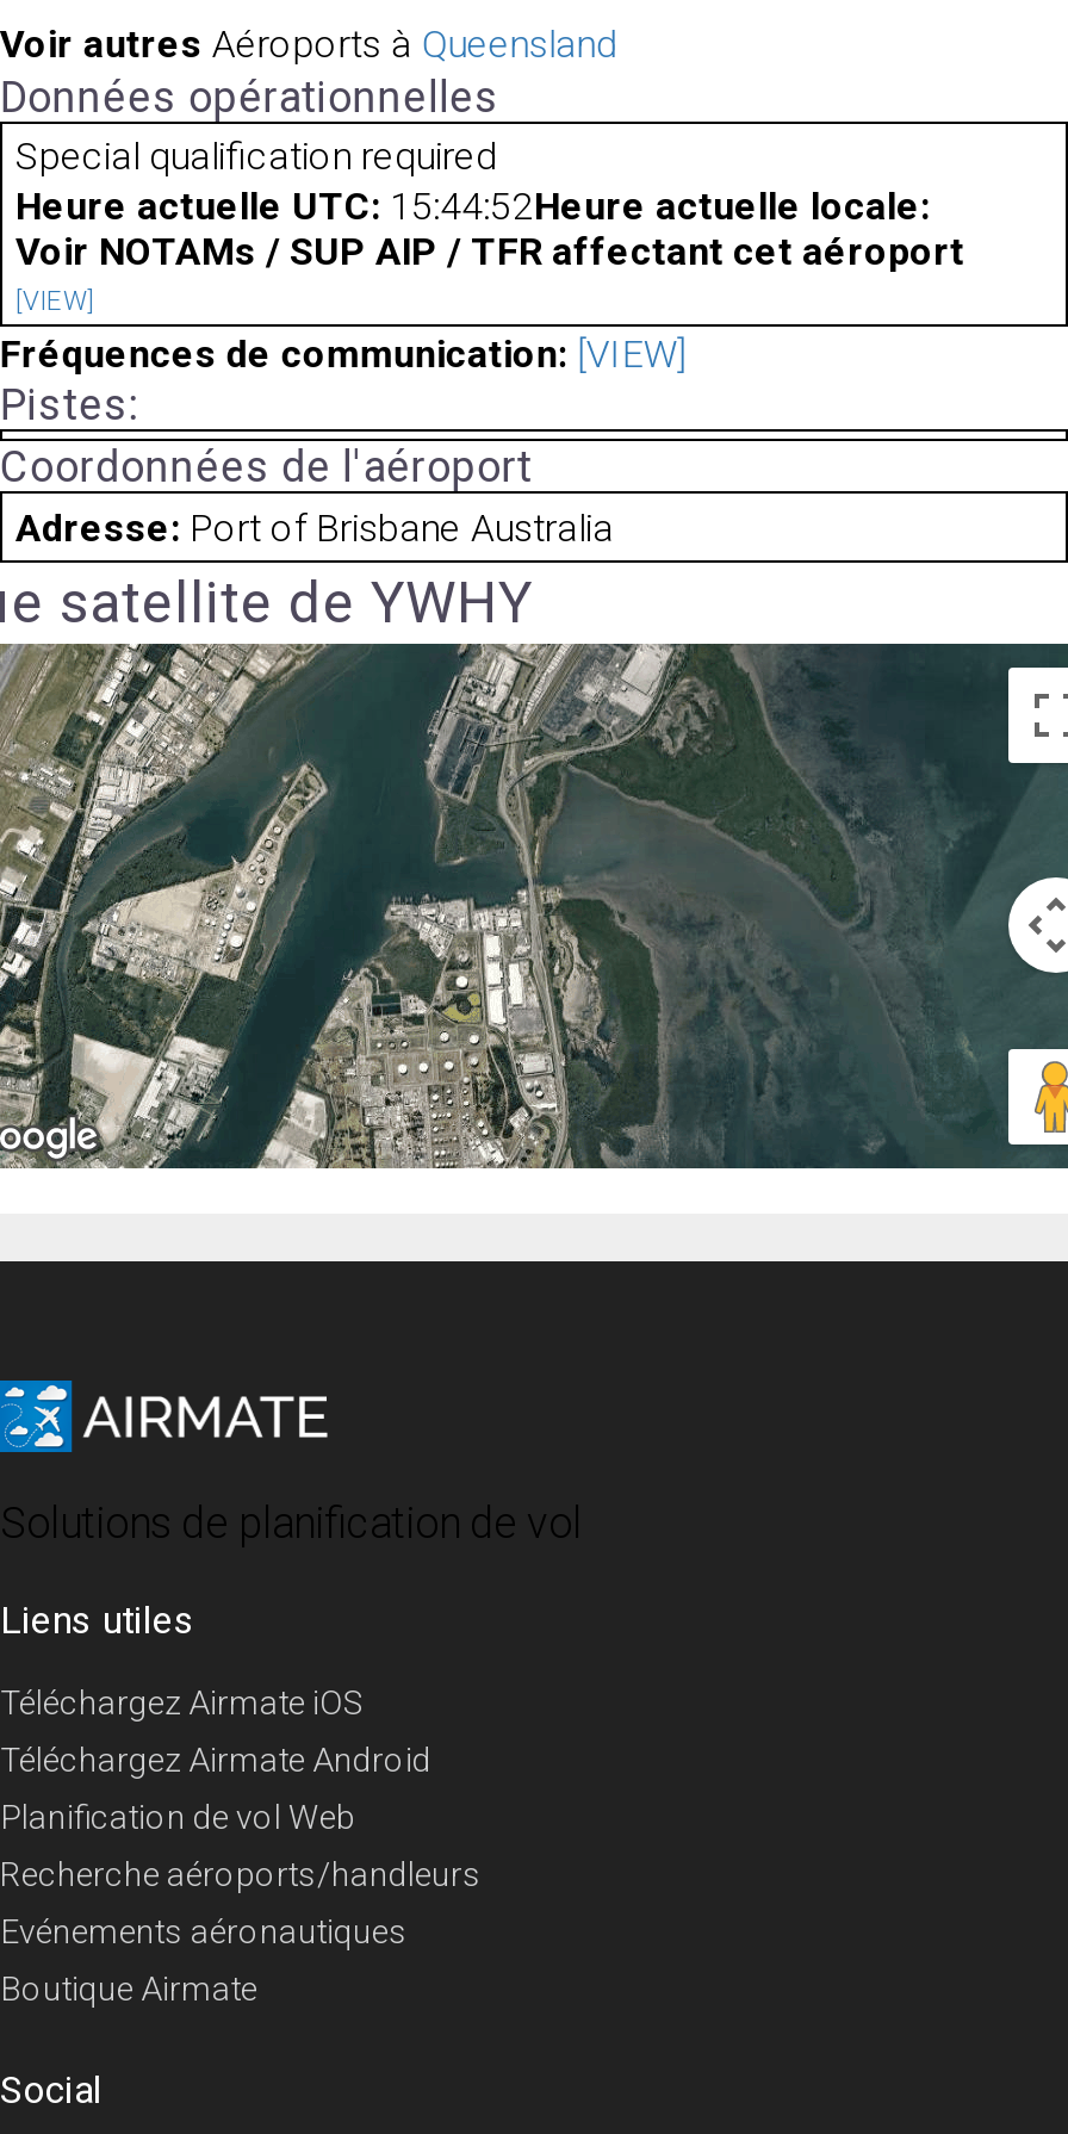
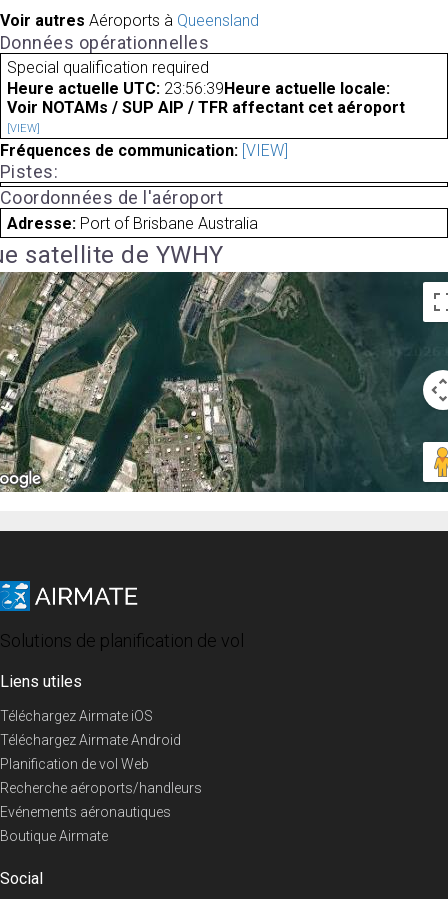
- Heure actuelle UTC: 15:44:52Heure actuelle locale:
+ Heure actuelle UTC: 23:56:39Heure actuelle locale:
